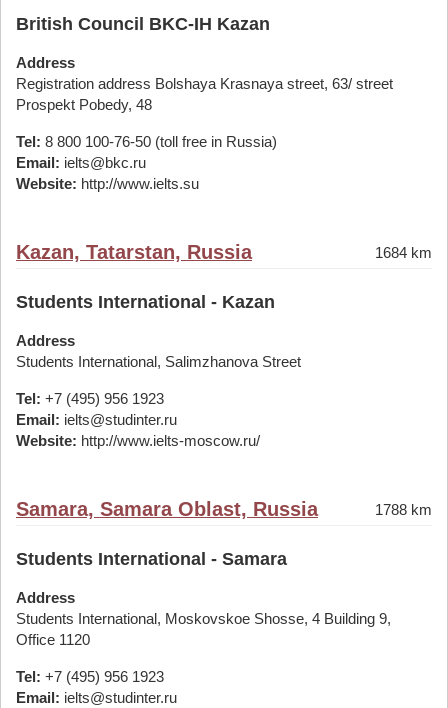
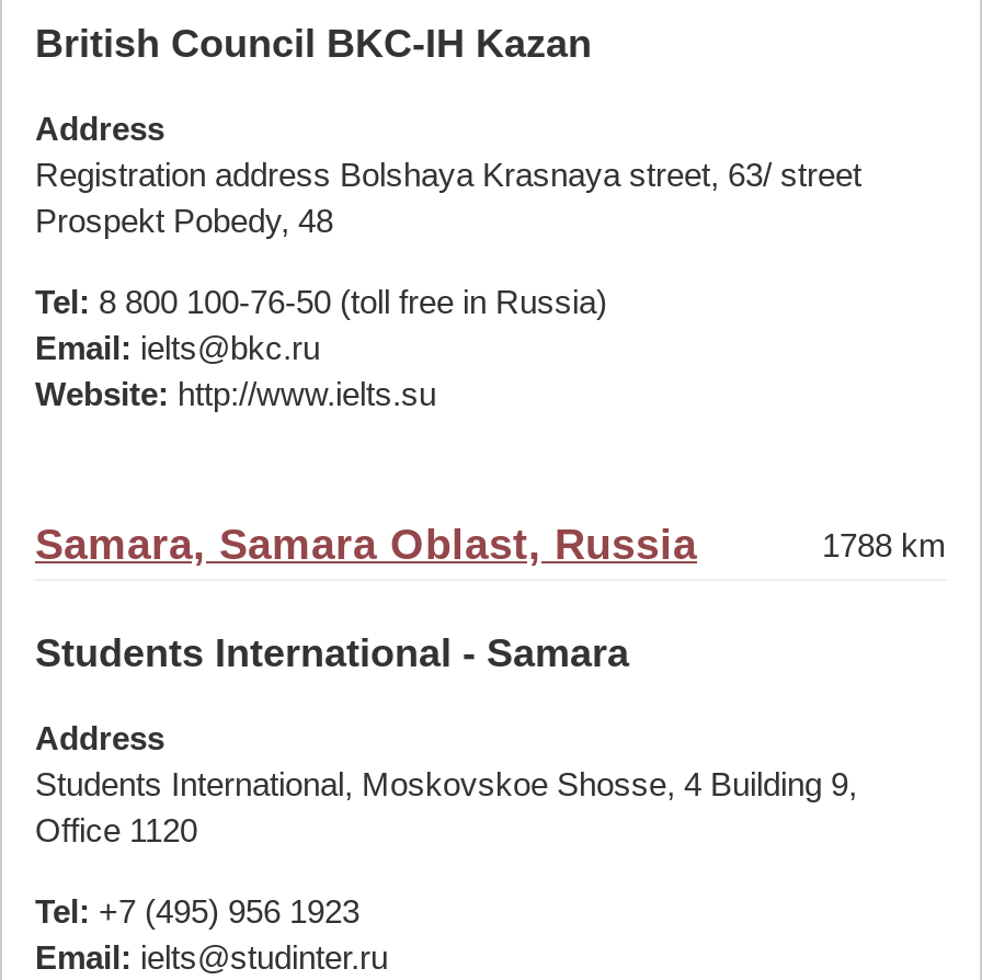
- Kazan, Tatarstan, Russia
- 1684 km
- Students International - Kazan
- Address
- Students International, Salimzhanova Street
- Tel: +7 (495) 956 1923
- Email: ielts@studinter.ru
- Website: http://www.ielts-moscow.ru/
